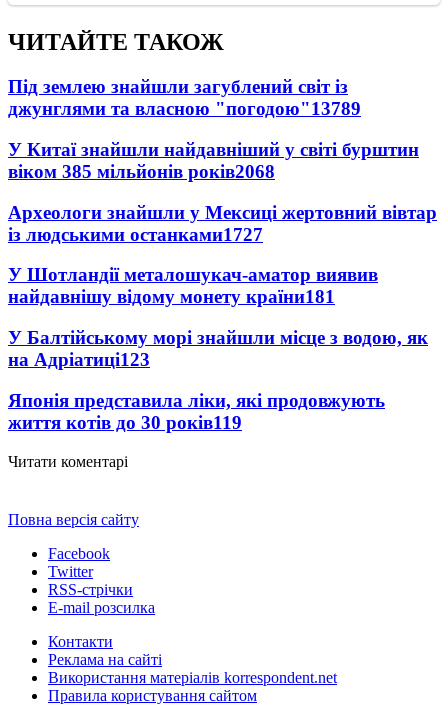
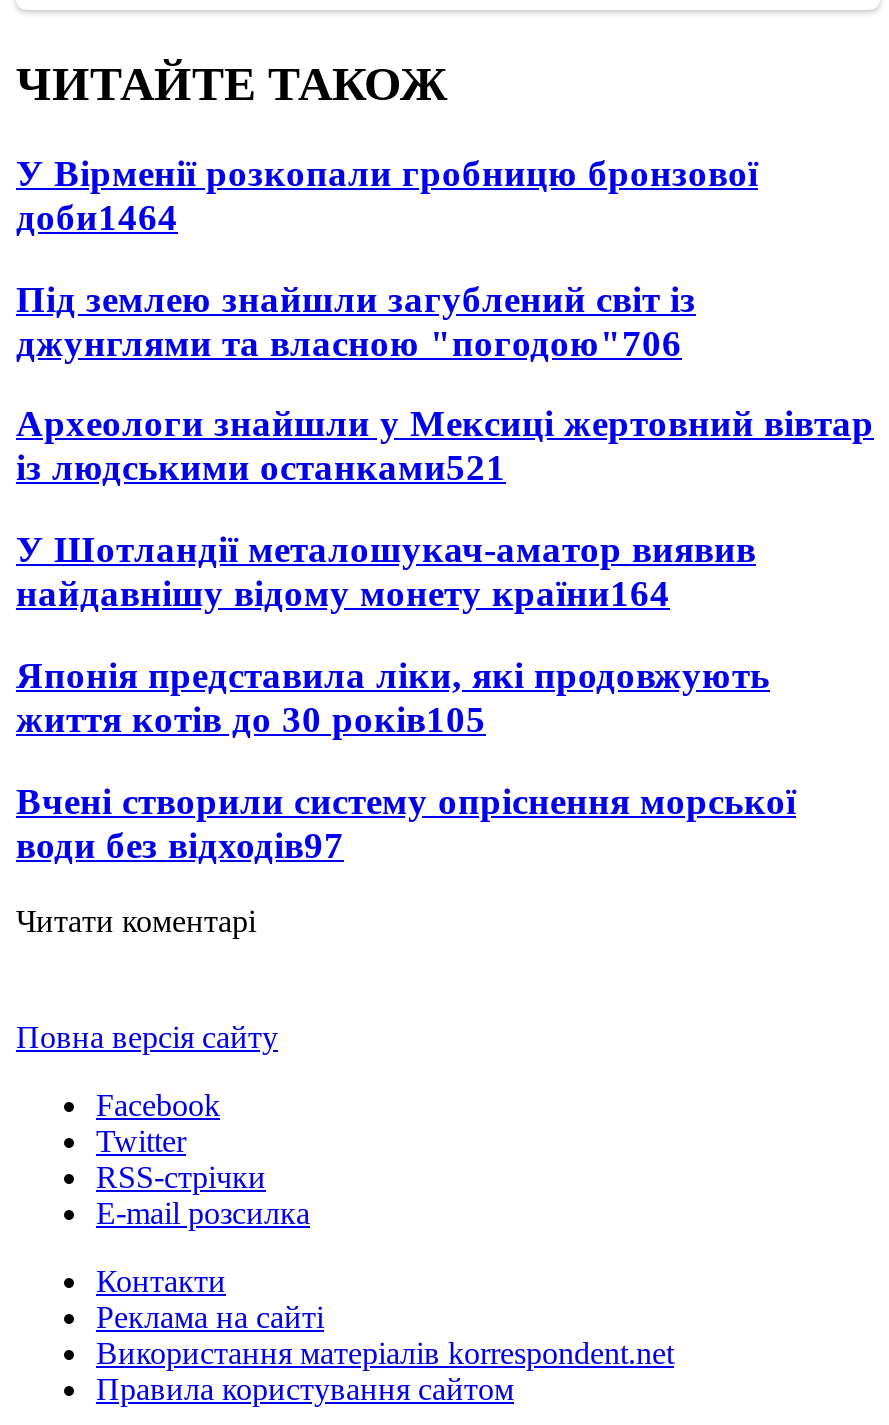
+ У Вірменії розкопали гробницю бронзової
+ доби1464

moved down: Під землею знайшли загублений світ із

- джунглями та власною "погодою"13789
- У Китаї знайшли найдавніший у світі бурштин
- віком 385 мільйонів років2068
+ джунглями та власною "погодою"706

- із людськими останками1727
+ із людськими останками521

- найдавнішу відому монету країни181
- У Балтійському морі знайшли місце з водою, як
- на Адріатиці123
+ найдавнішу відому монету країни164

moved up: Японія представила ліки, які продовжують

- життя котів до 30 років119
+ життя котів до 30 років105
+ Вчені створили систему опріснення морської
+ води без відходів97
